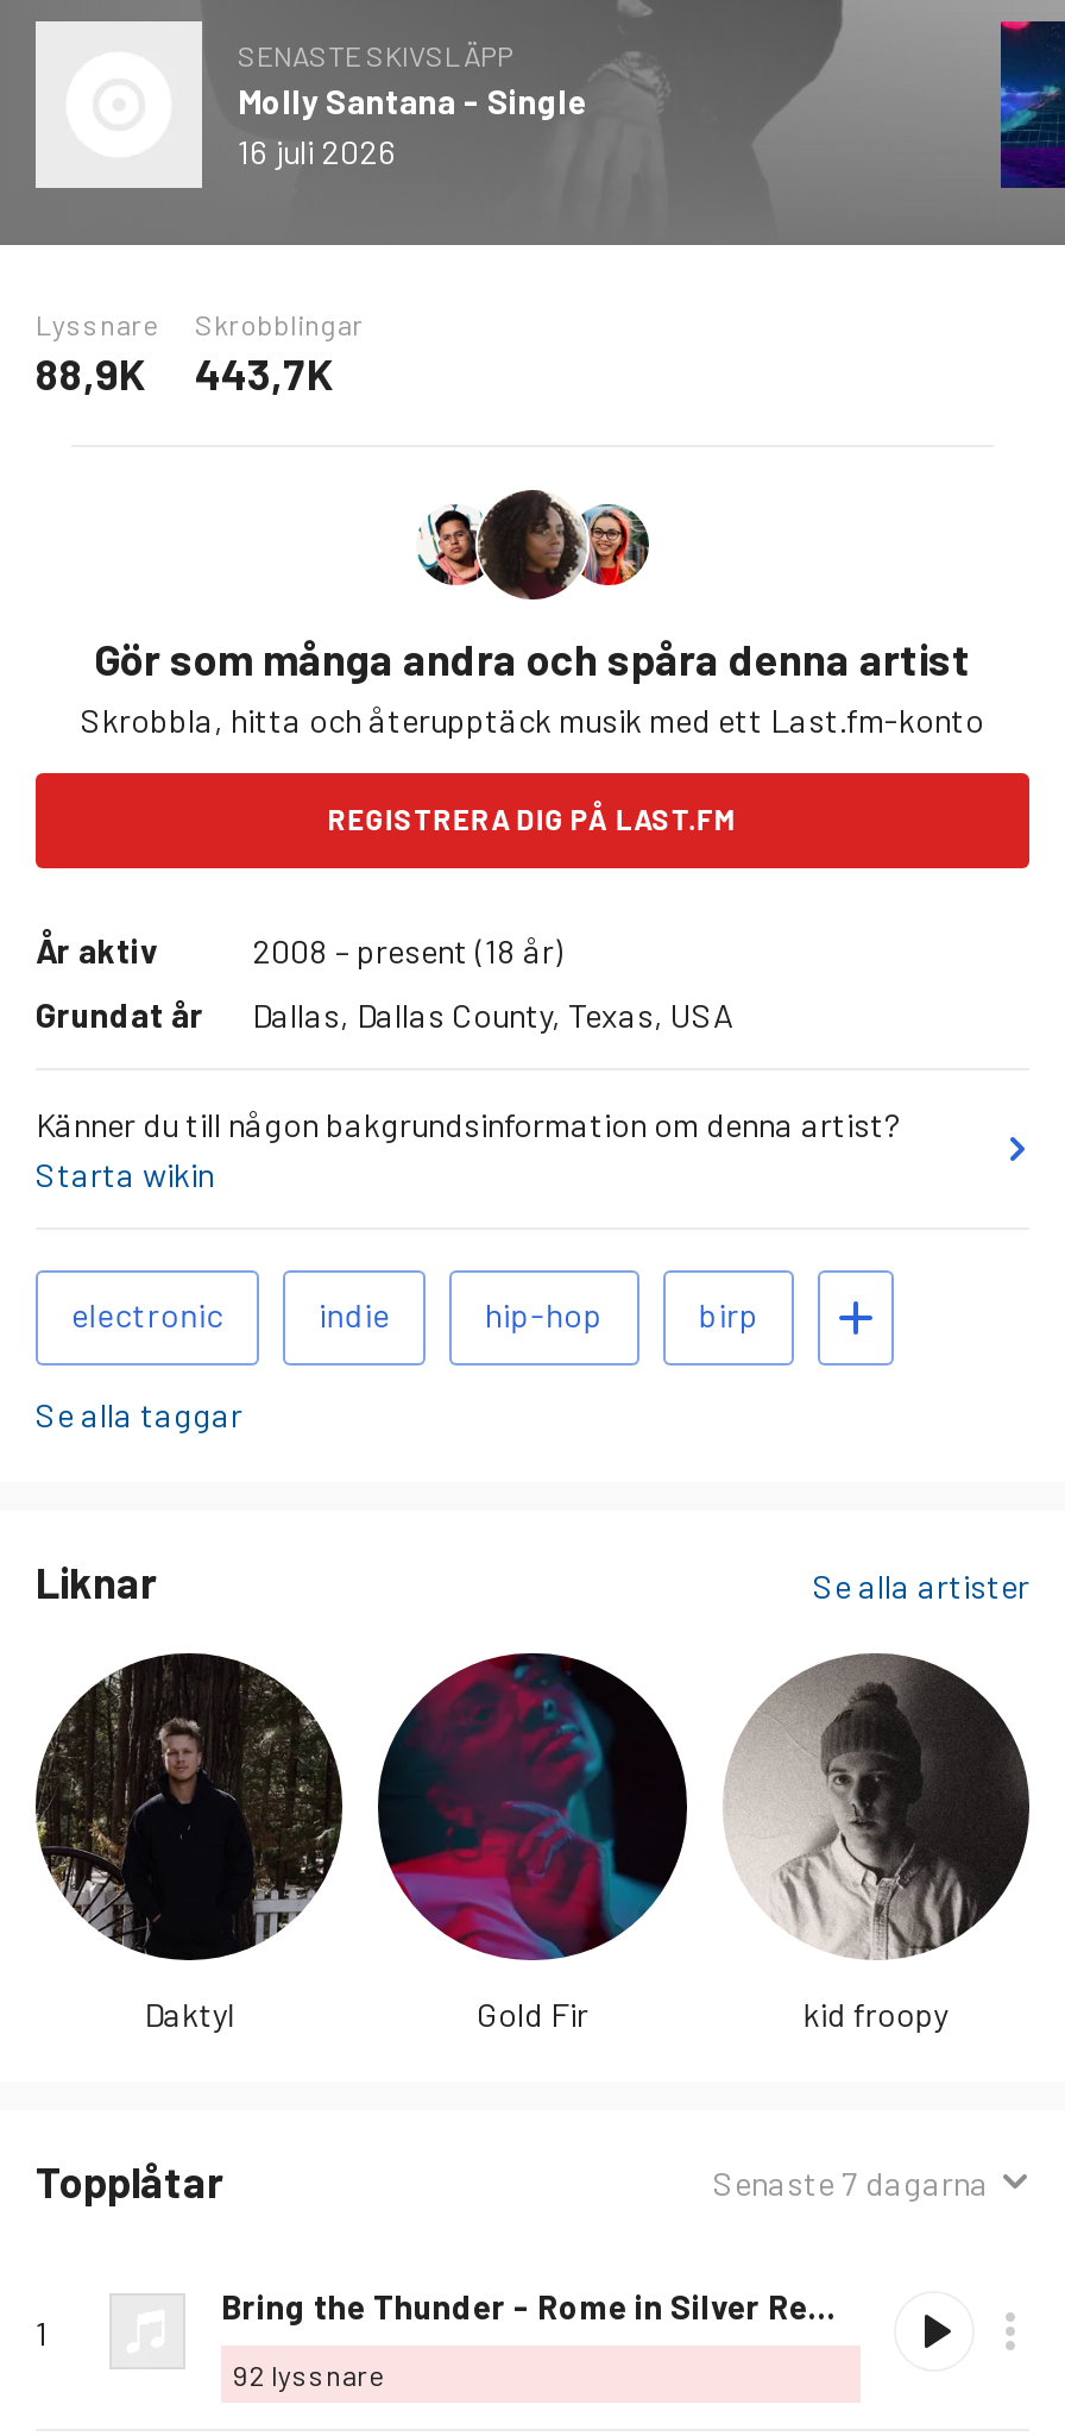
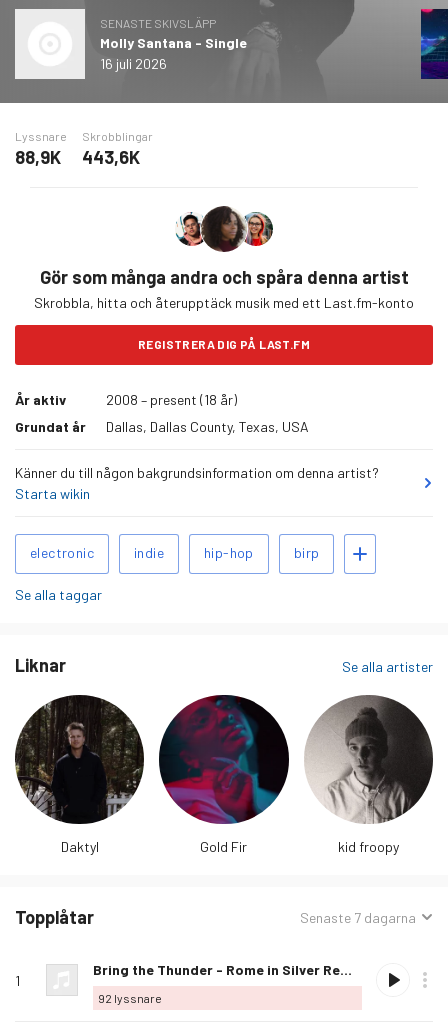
- 88,9K 443,7K
+ 88,9K 443,6K
